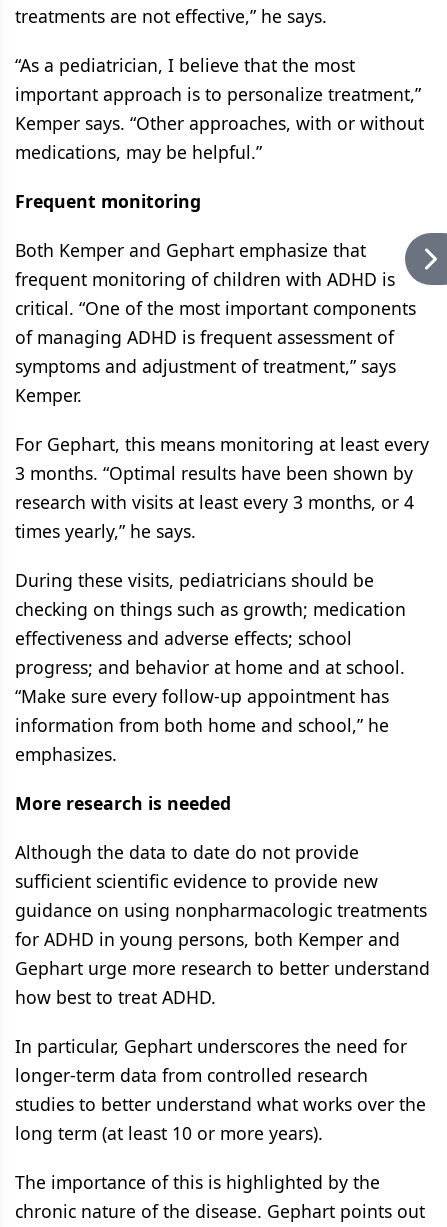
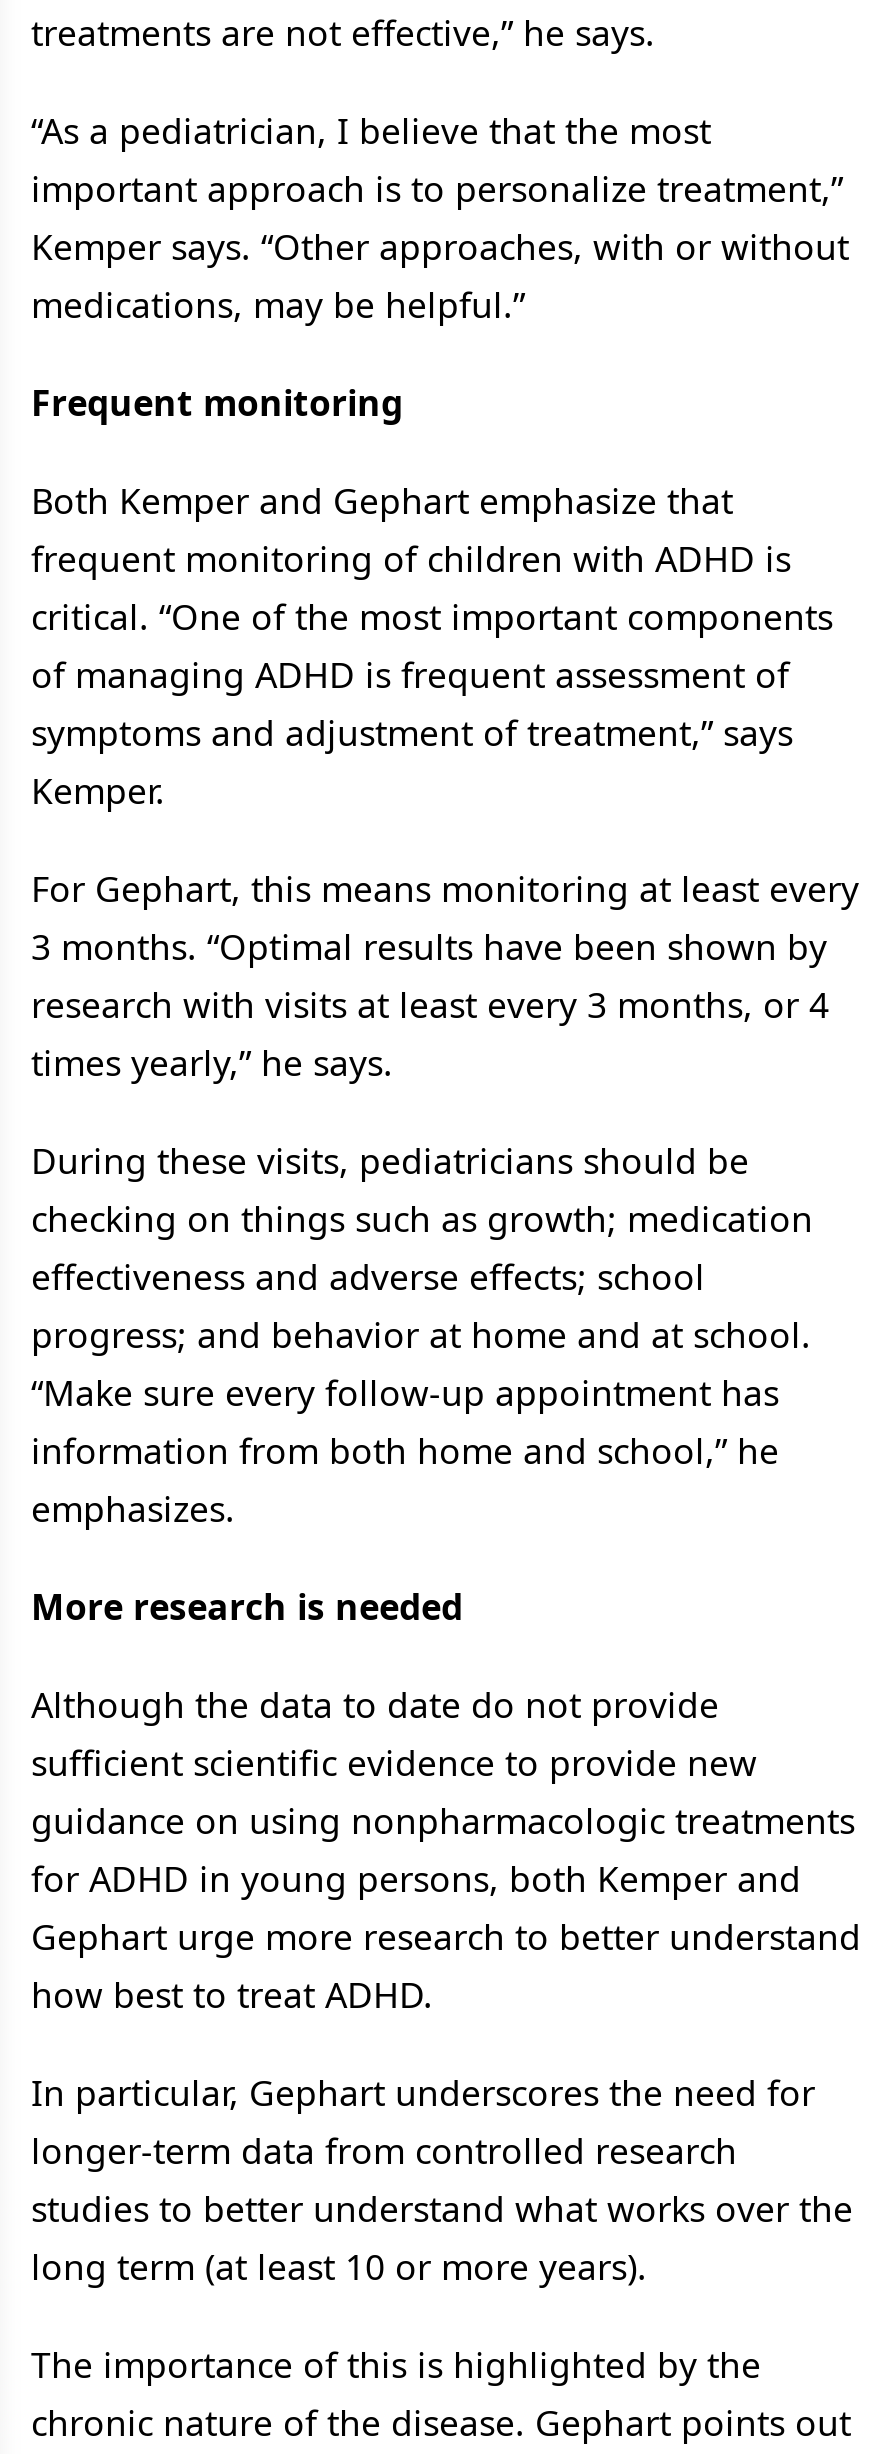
- [image]
